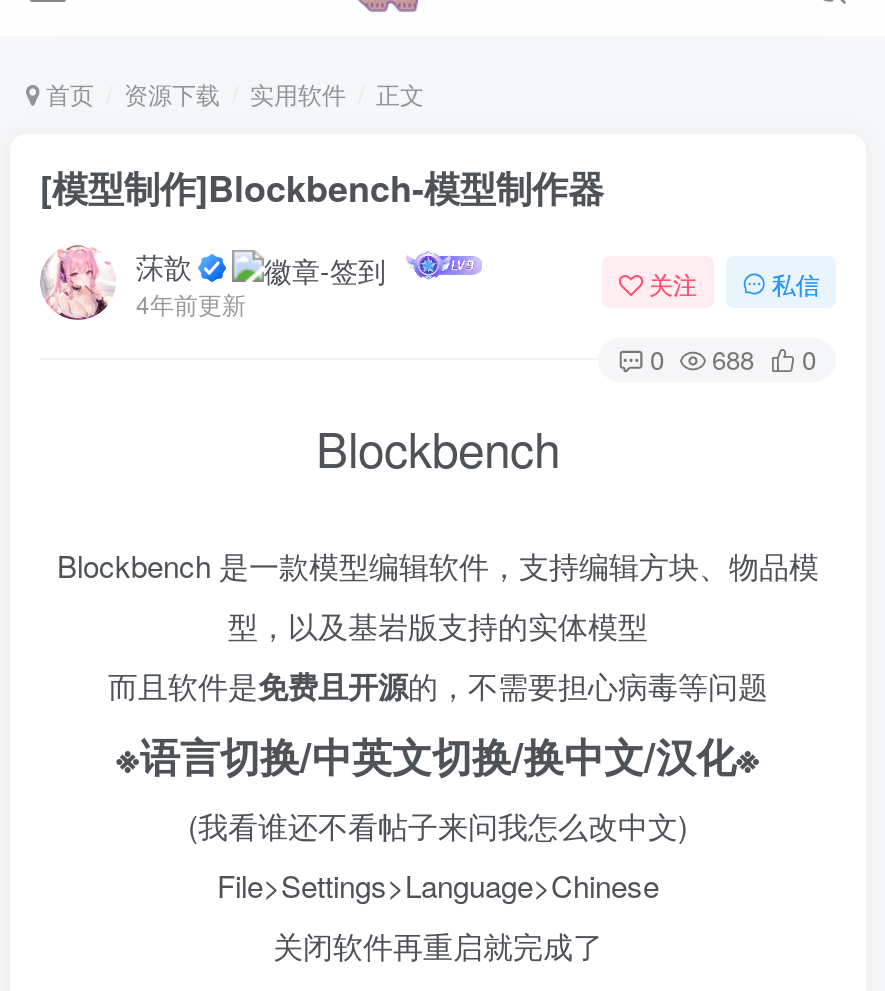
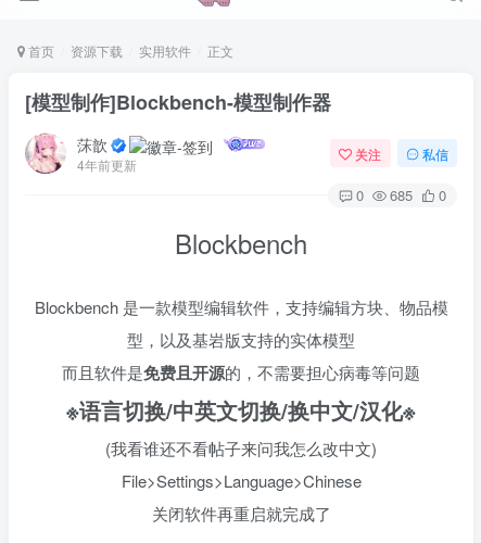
- 0 688 0
+ 0 685 0
